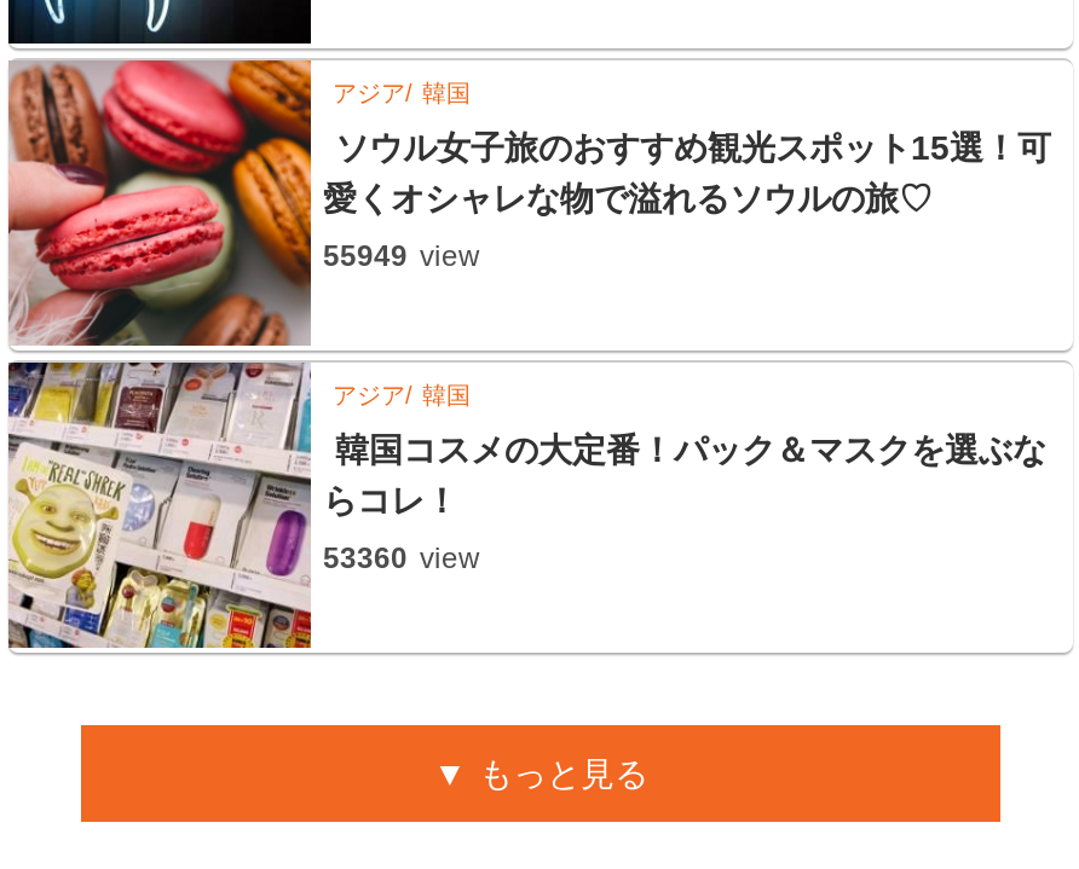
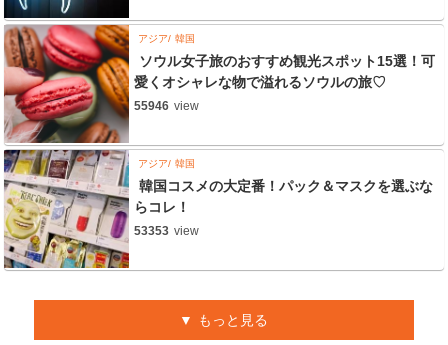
- 55949 view
+ 55946 view

- 53360 view
+ 53353 view
